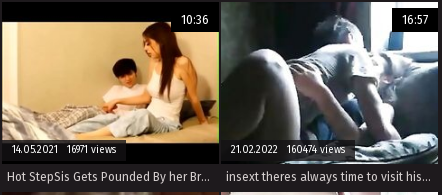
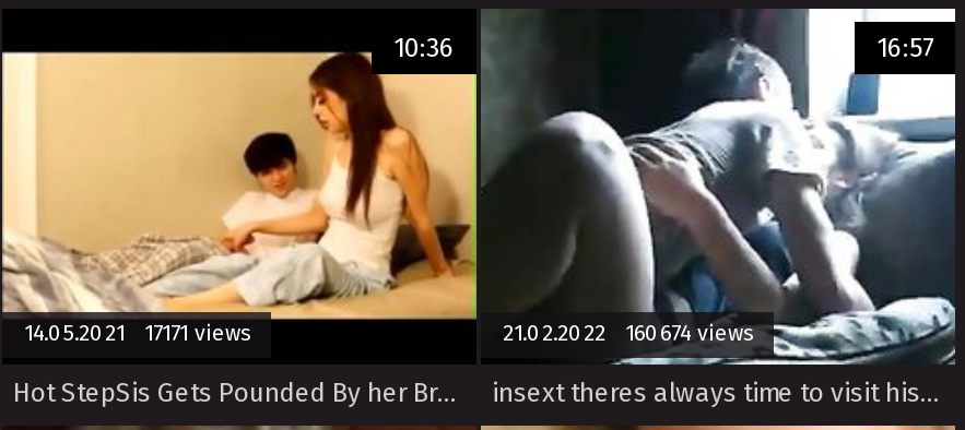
- 14.05.2021 16971 views
+ 14.05.2021 17171 views

- 21.02.2022 160474 views
+ 21.02.2022 160674 views
